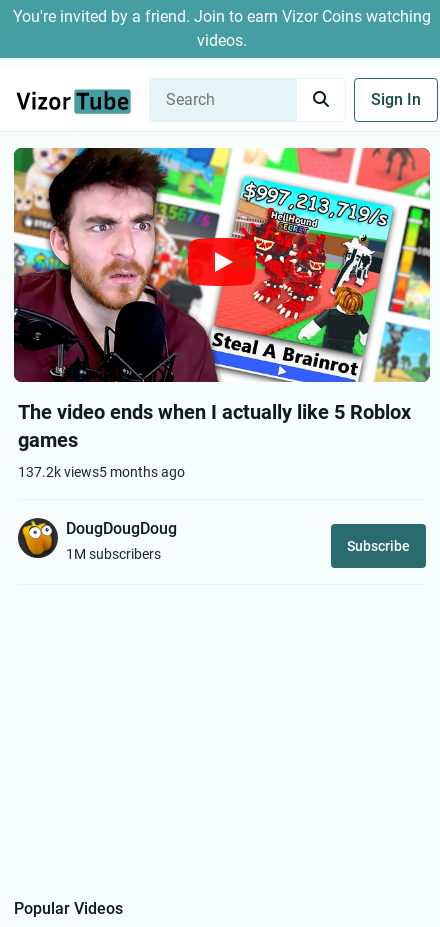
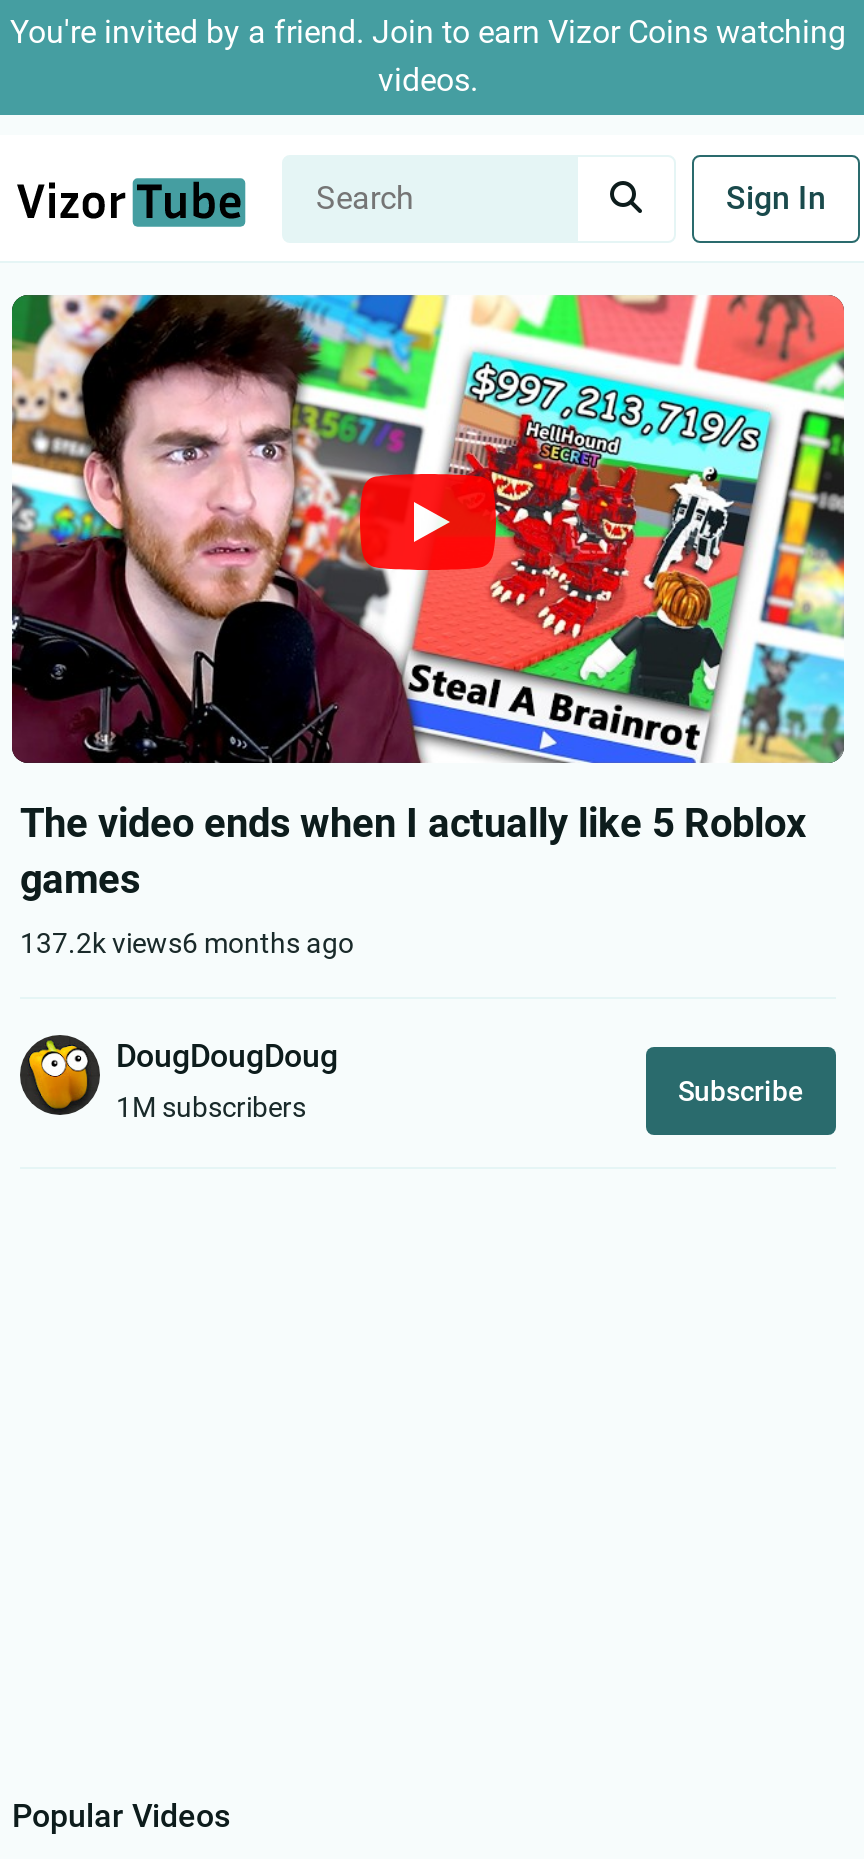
- 137.2k views5 months ago
+ 137.2k views6 months ago
